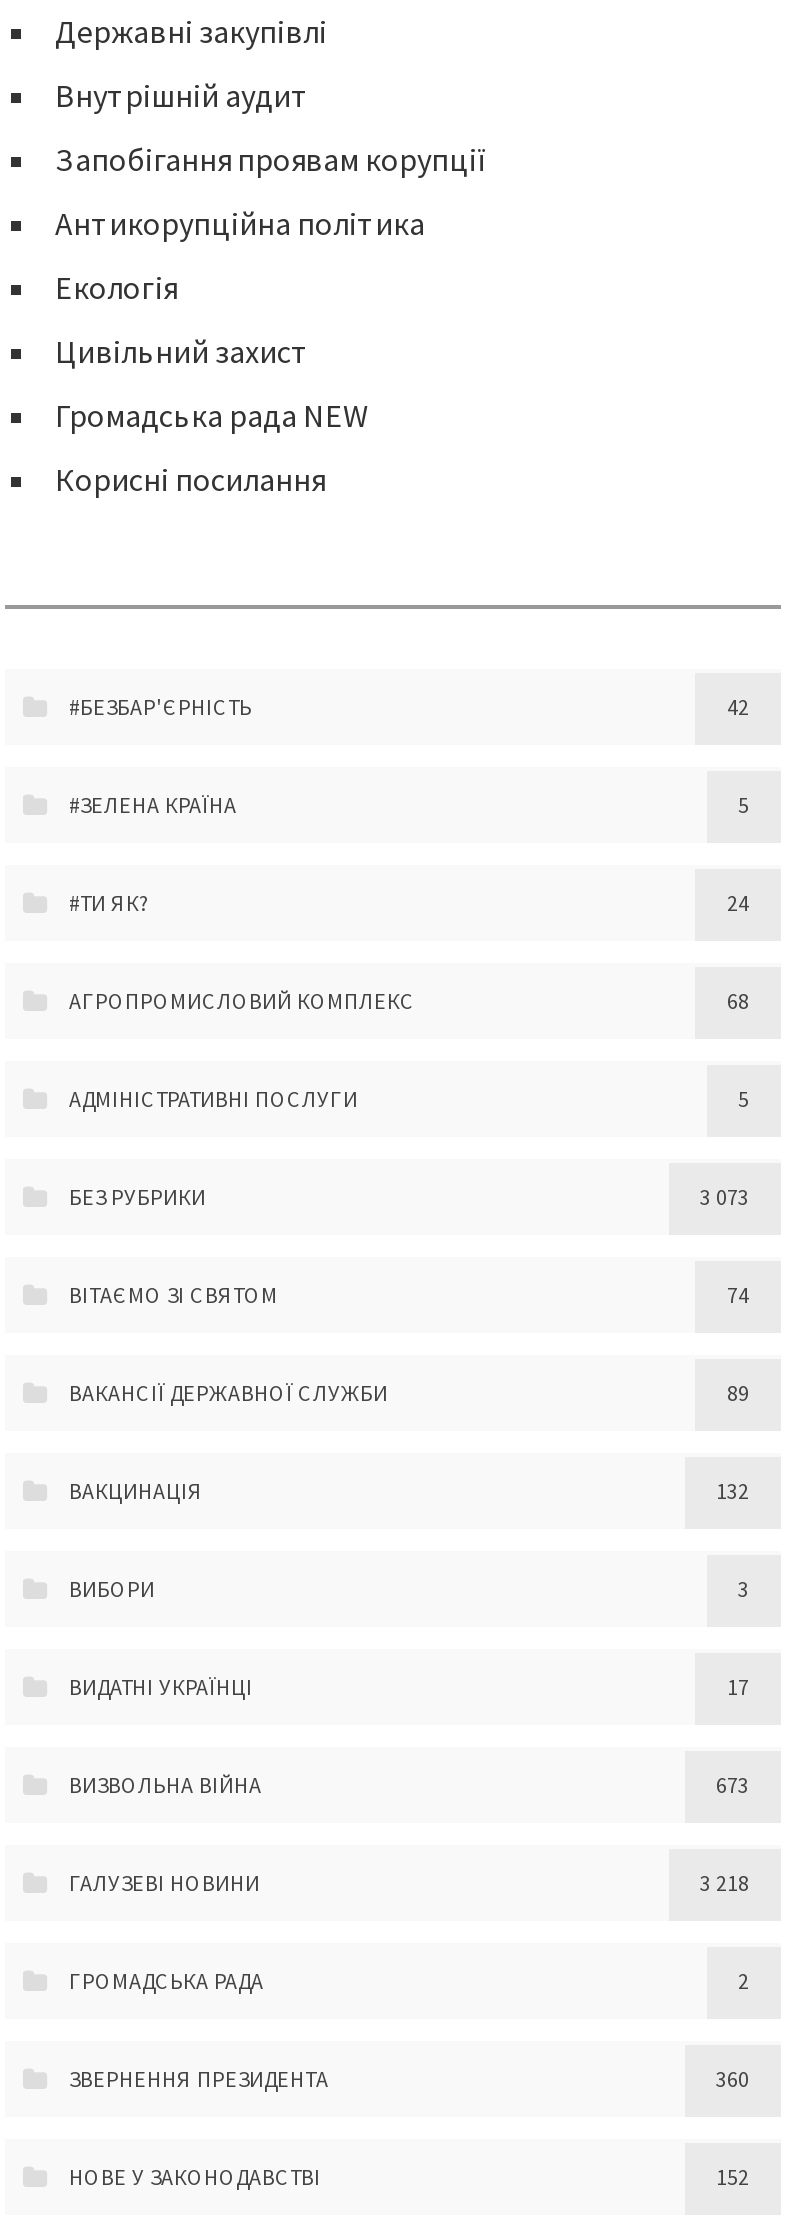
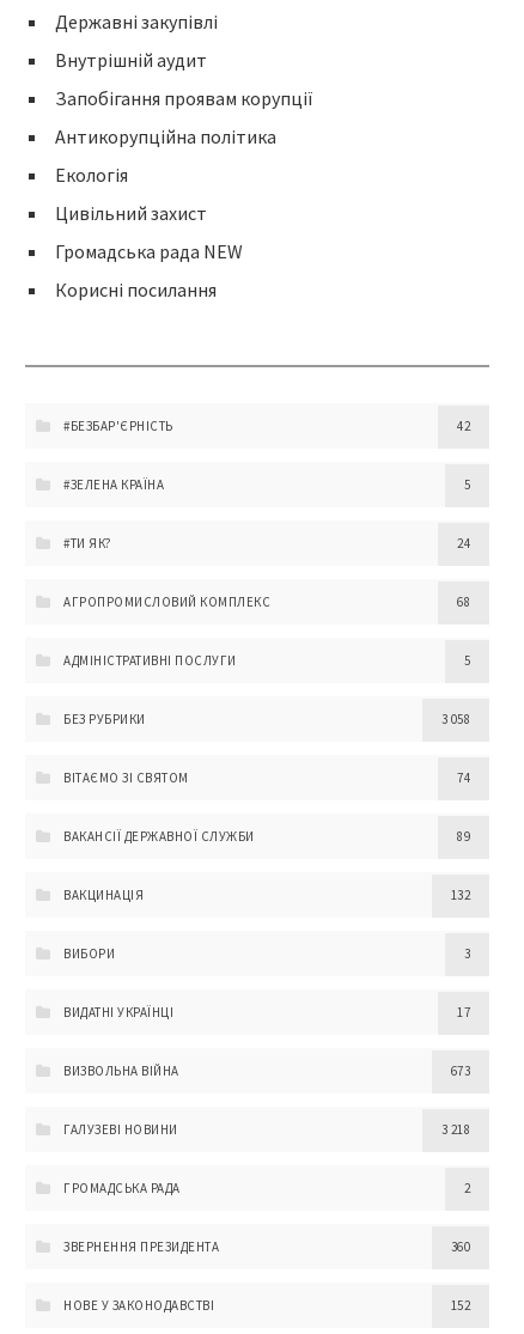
- 3 073
+ 3 058
